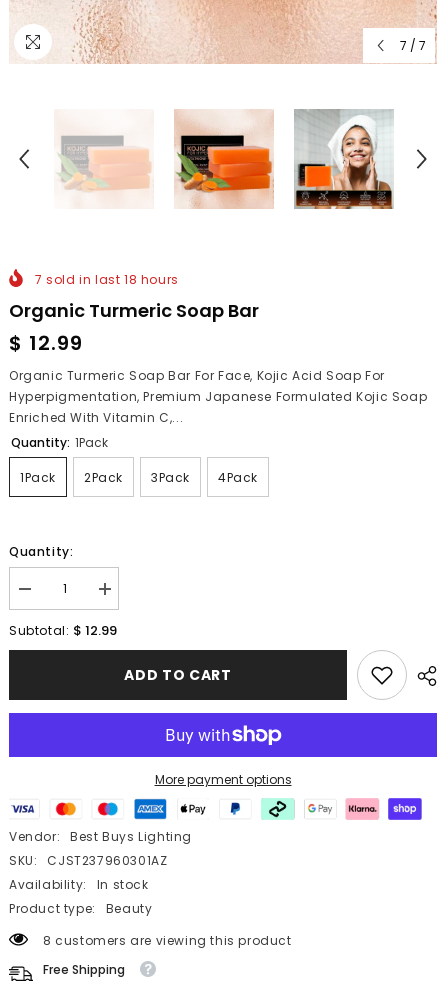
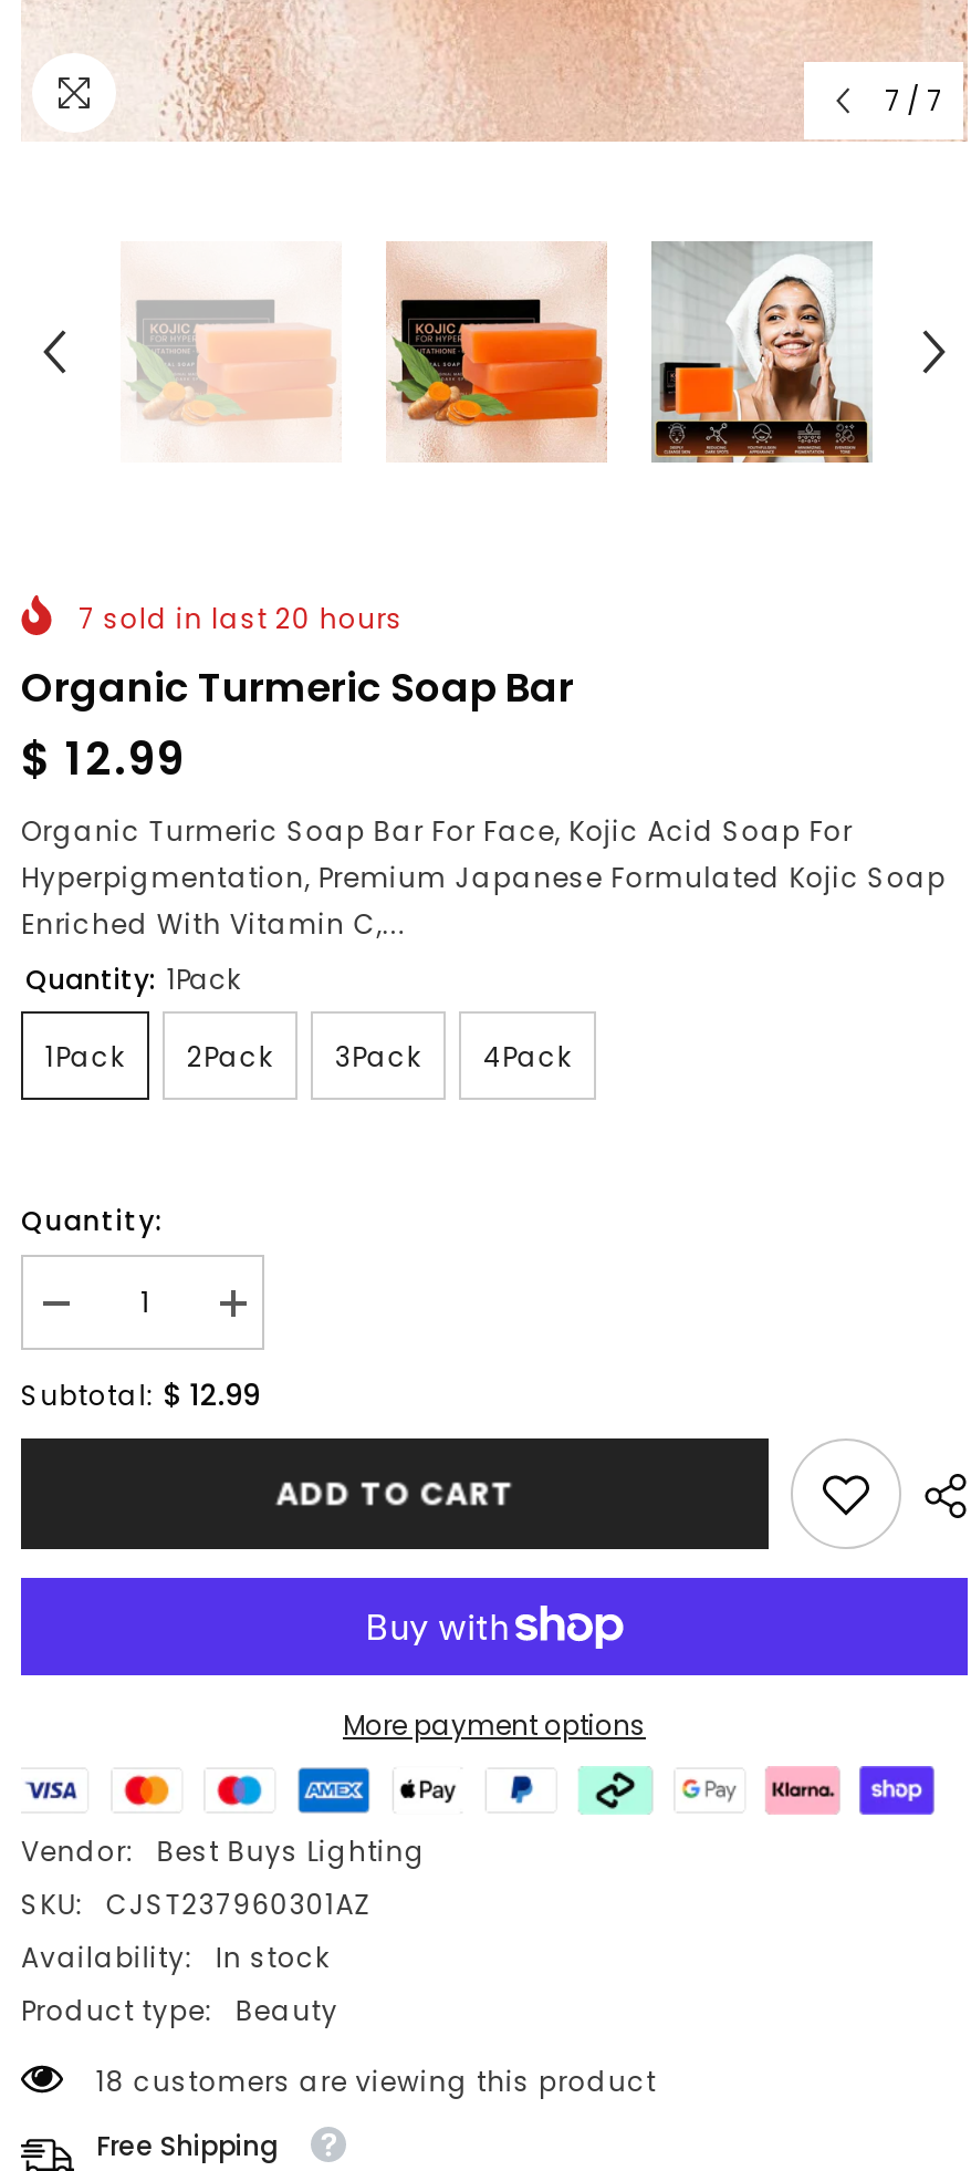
- 7 sold in last 18 hours
+ 7 sold in last 20 hours

- 8 customers are viewing this product
+ 18 customers are viewing this product
